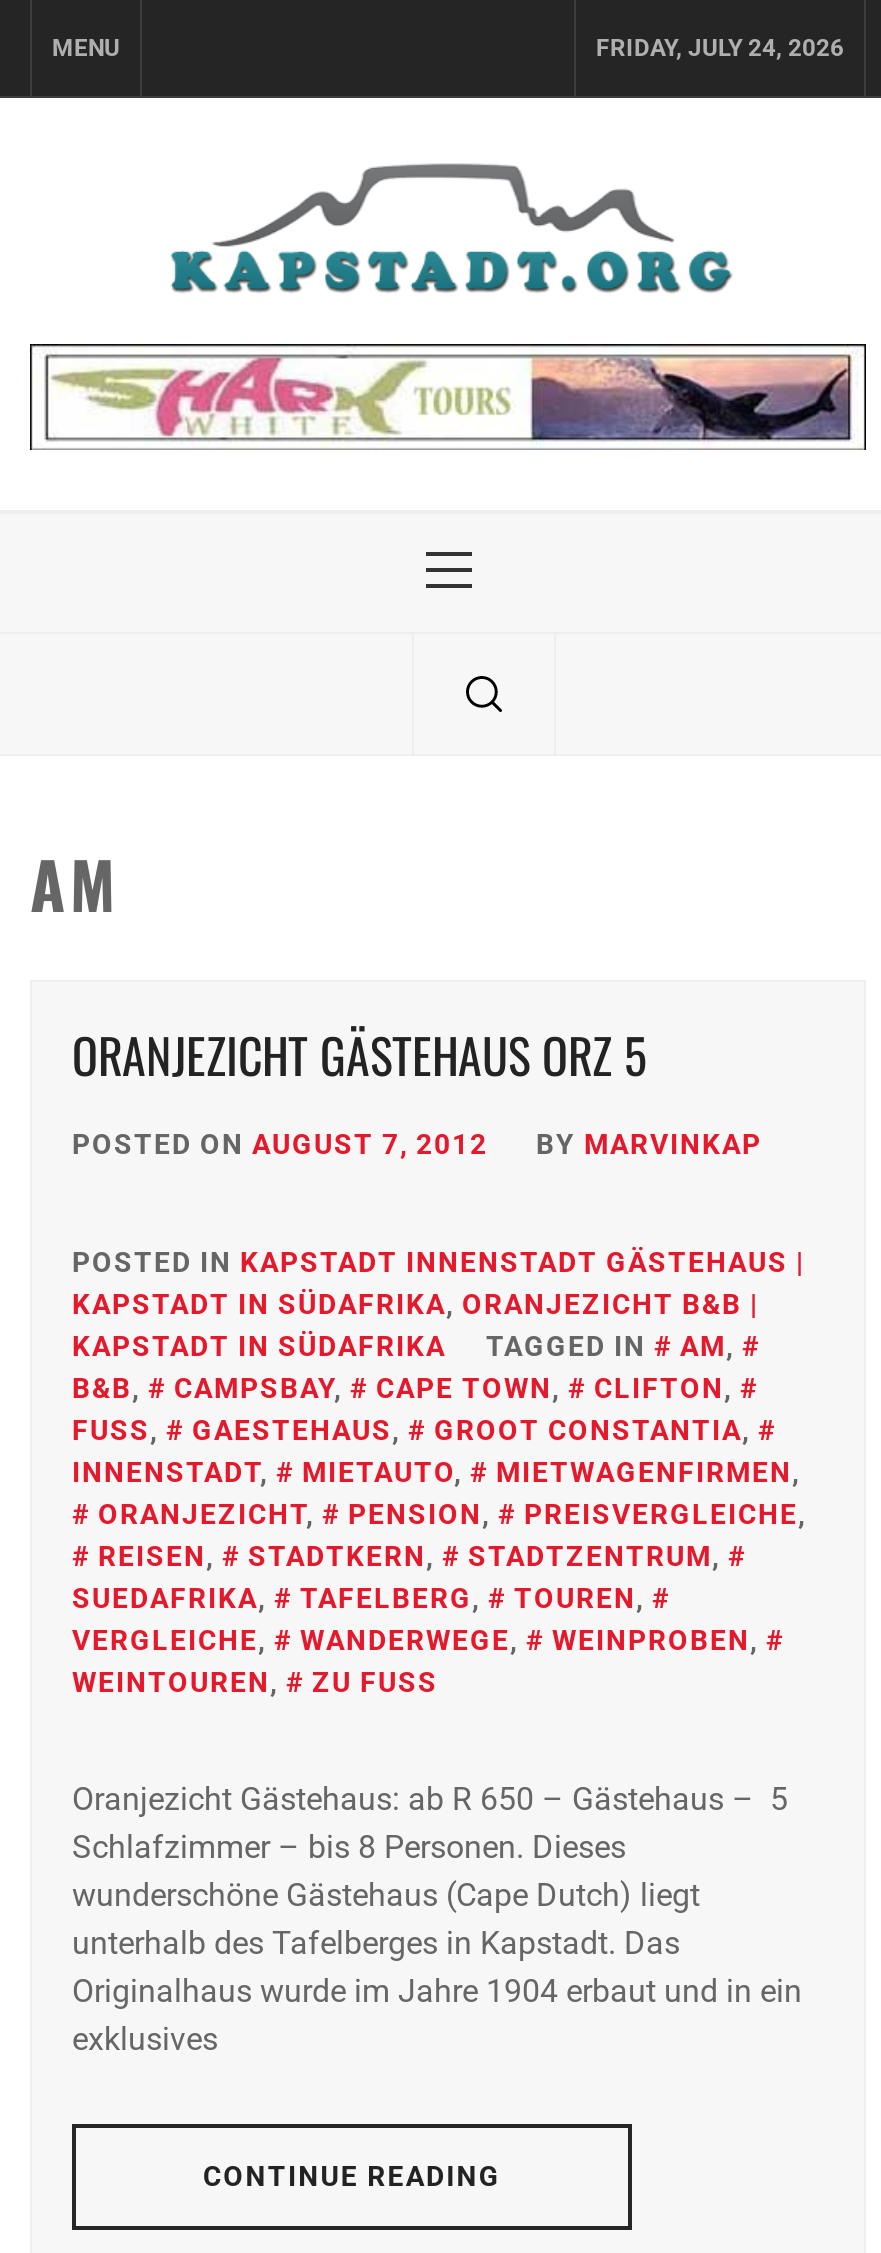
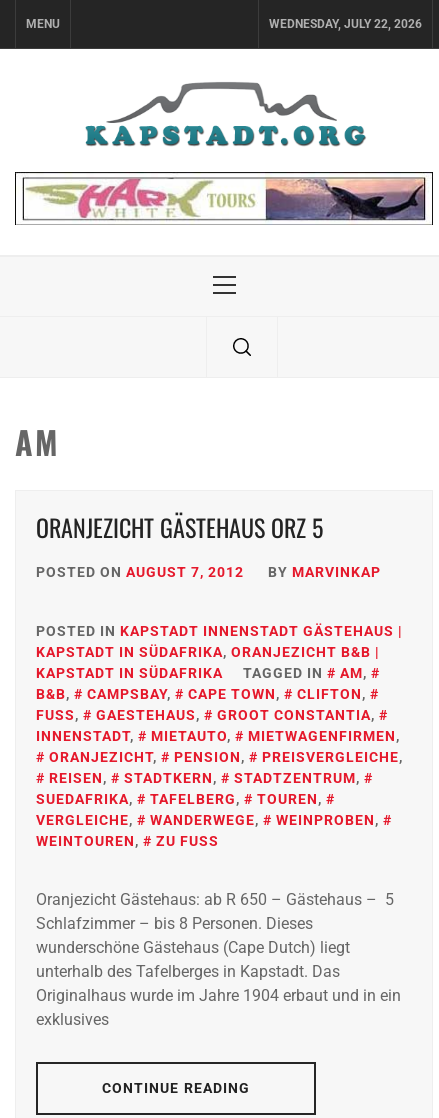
- FRIDAY, JULY 24, 2026
+ WEDNESDAY, JULY 22, 2026
